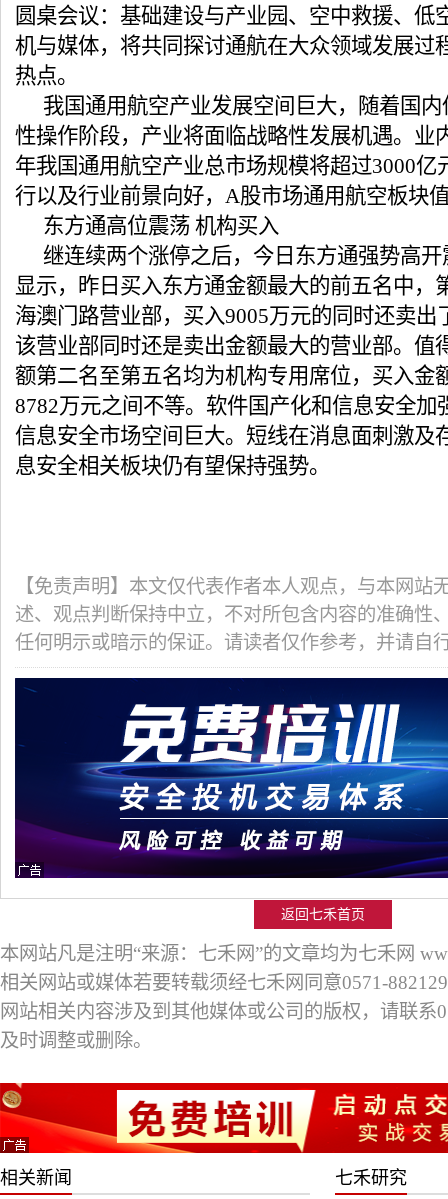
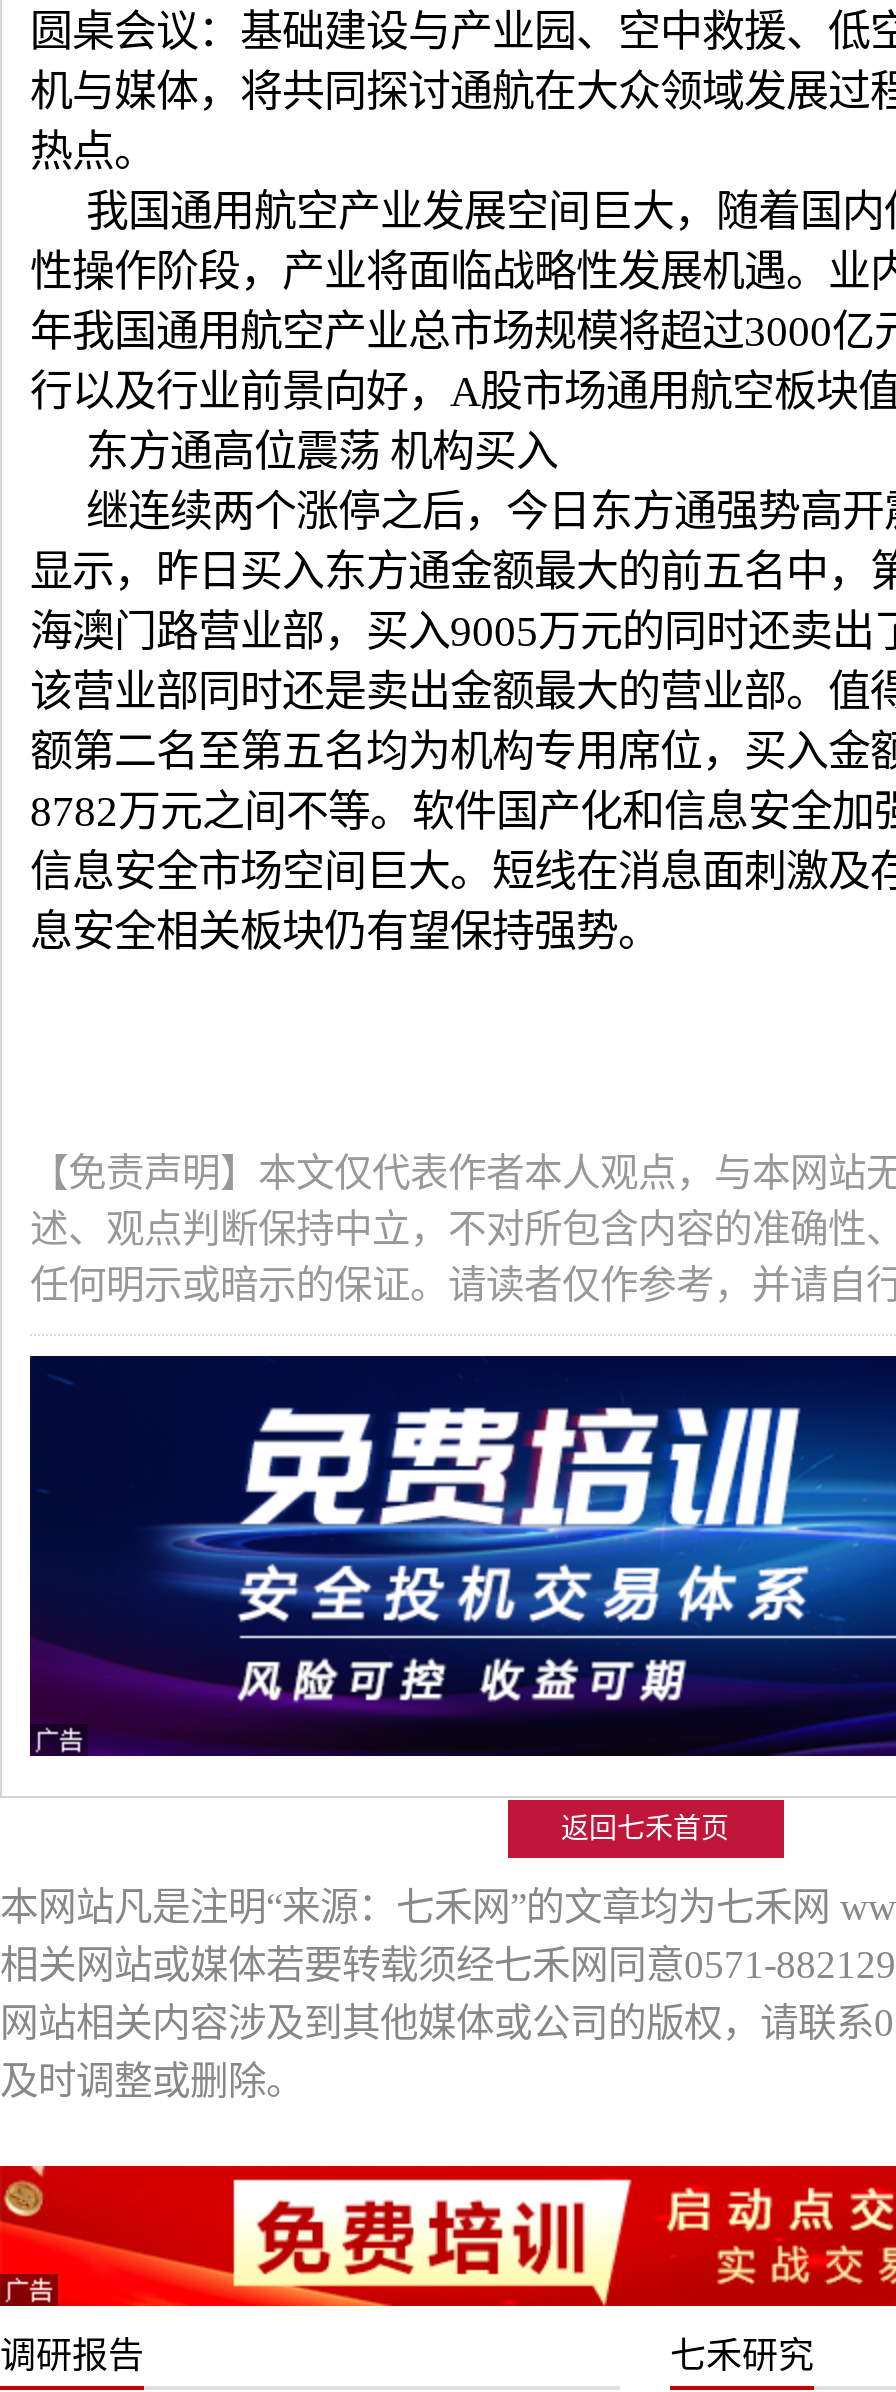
- 相关新闻
+ 调研报告
